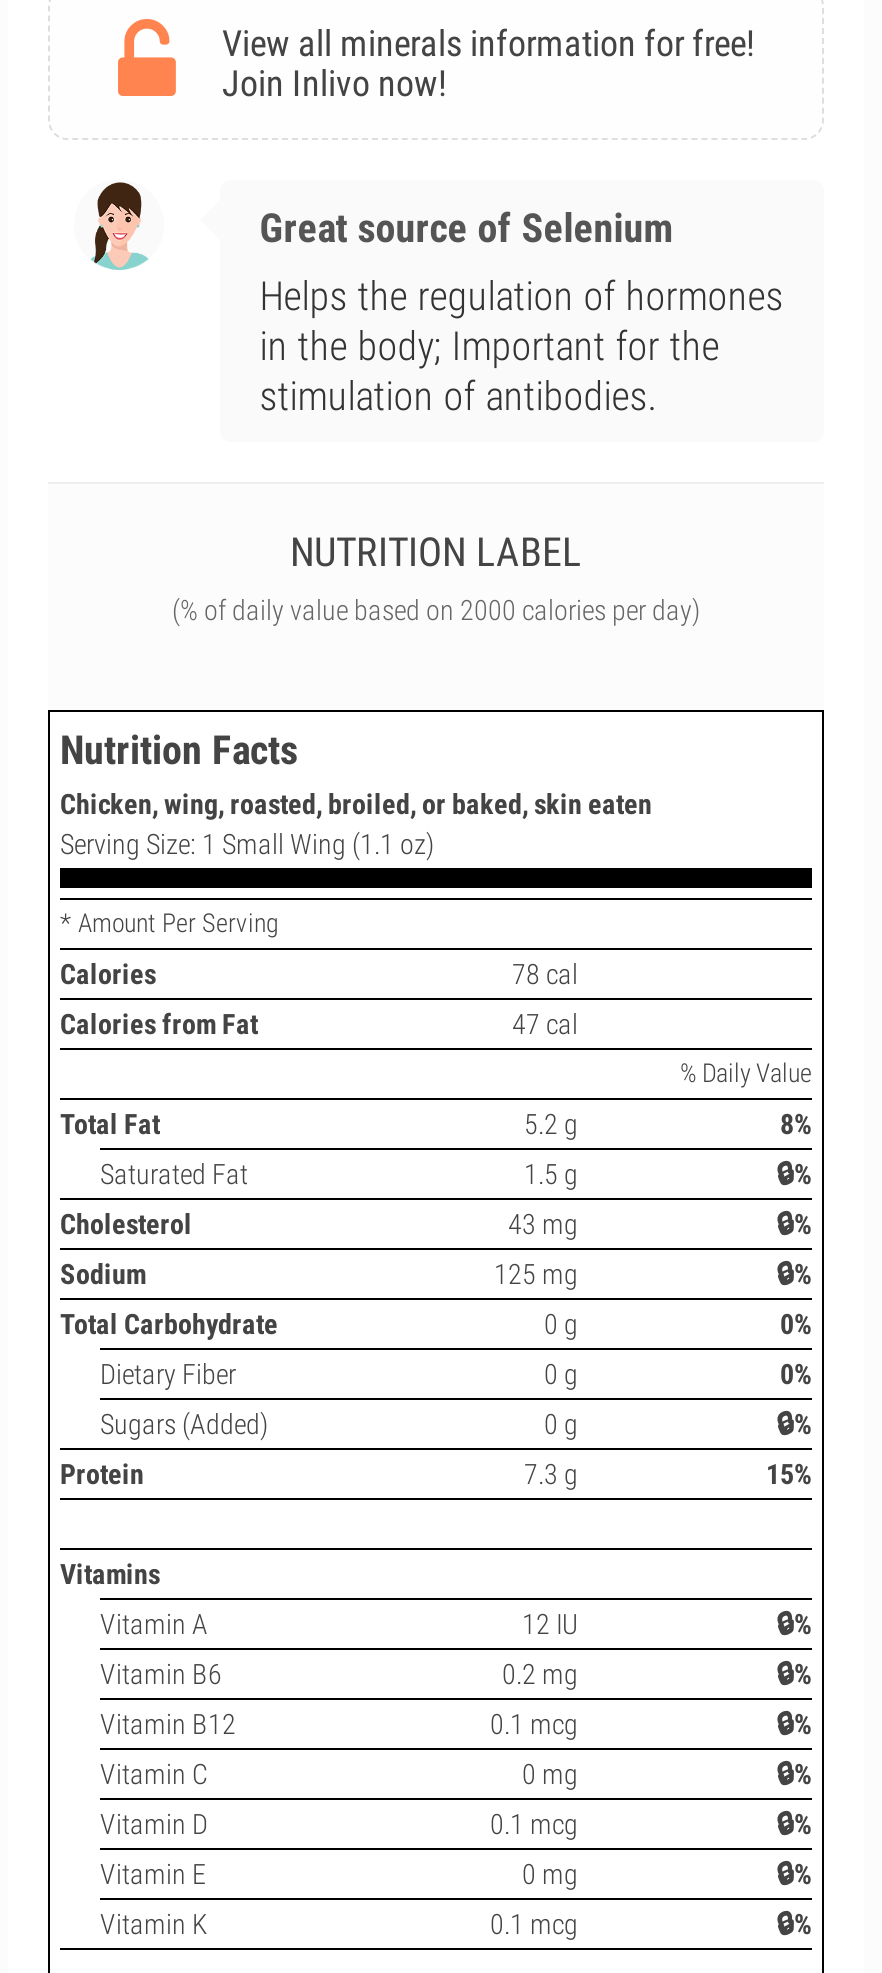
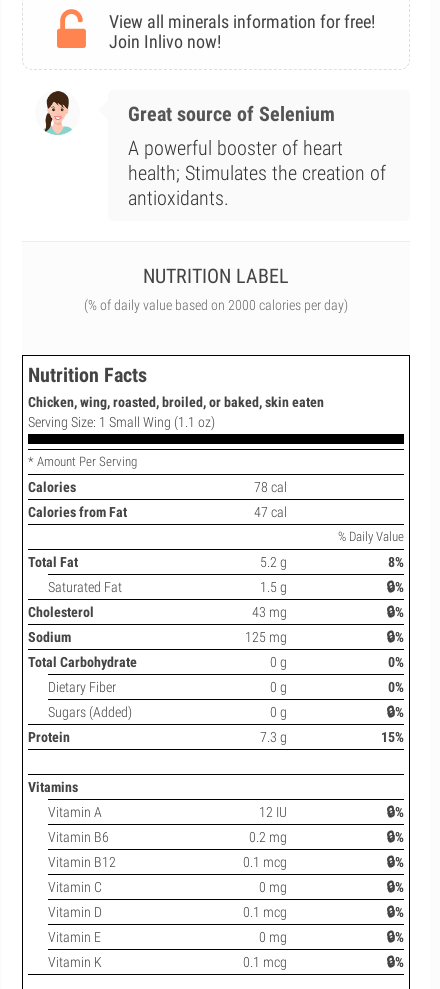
- Helps the regulation of hormones
- in the body; Important for the
- stimulation of antibodies.
+ A powerful booster of heart
+ health; Stimulates the creation of
+ antioxidants.
